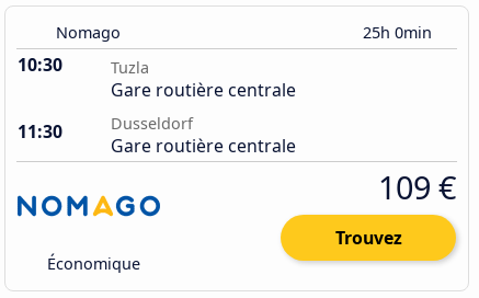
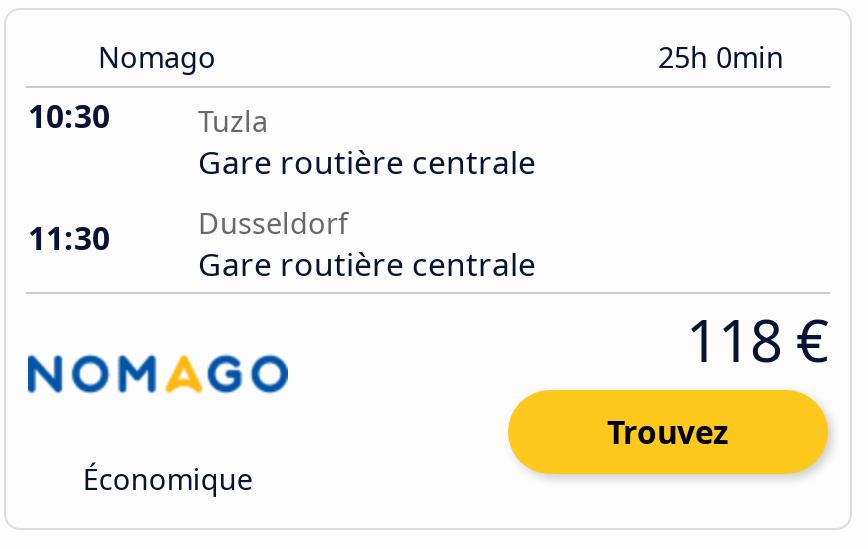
- 109 €
+ 118 €
